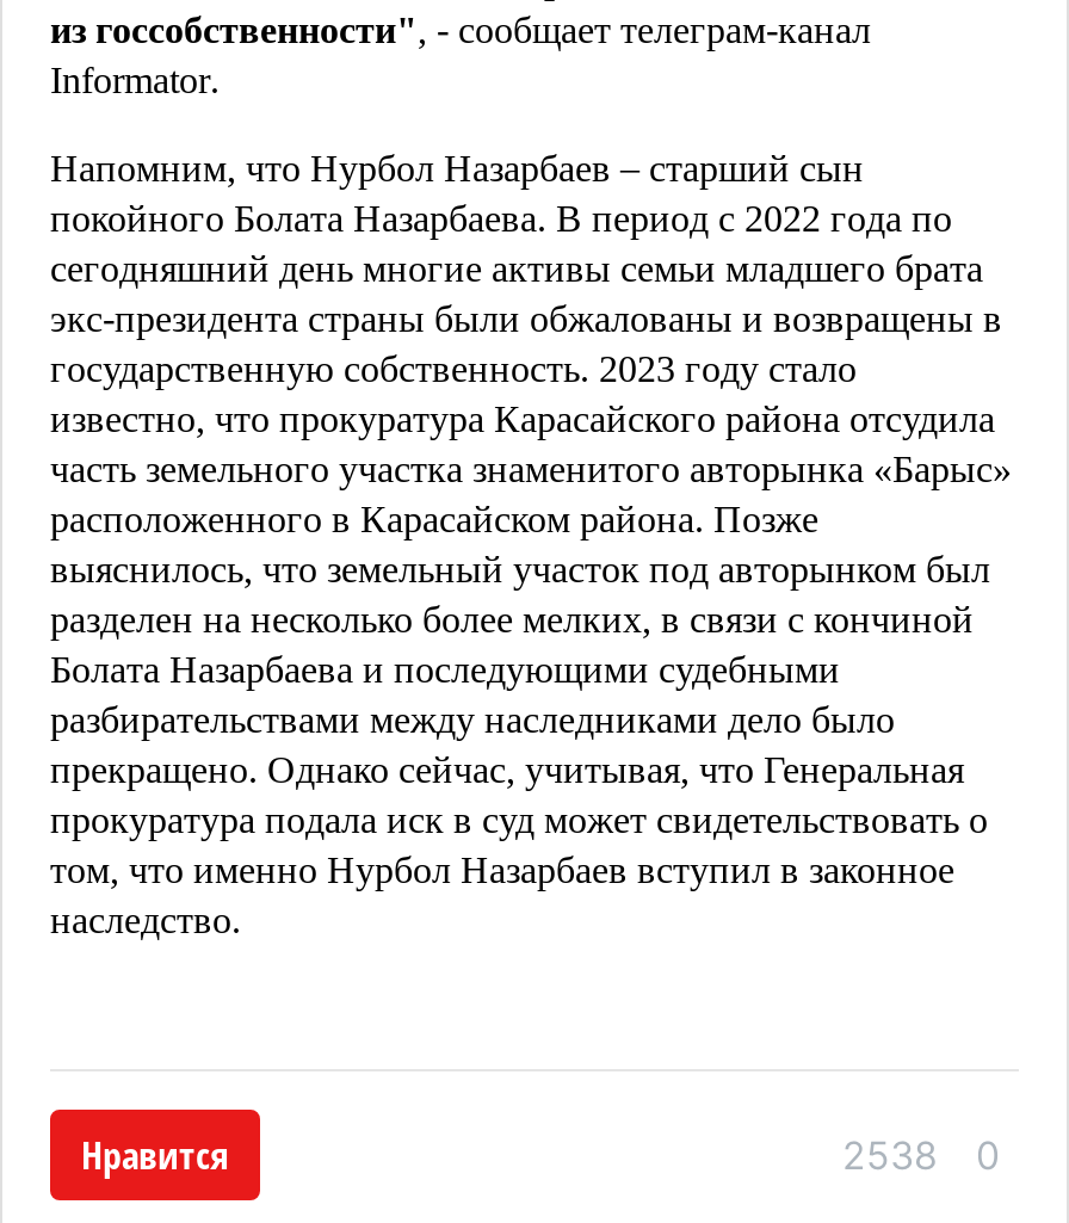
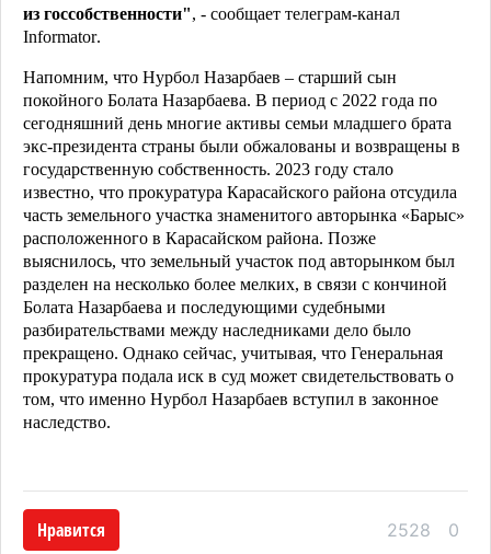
- 2538 0
+ 2528 0
